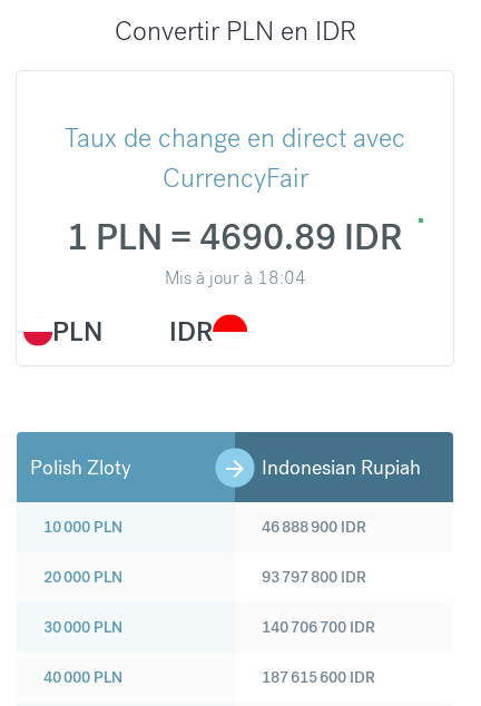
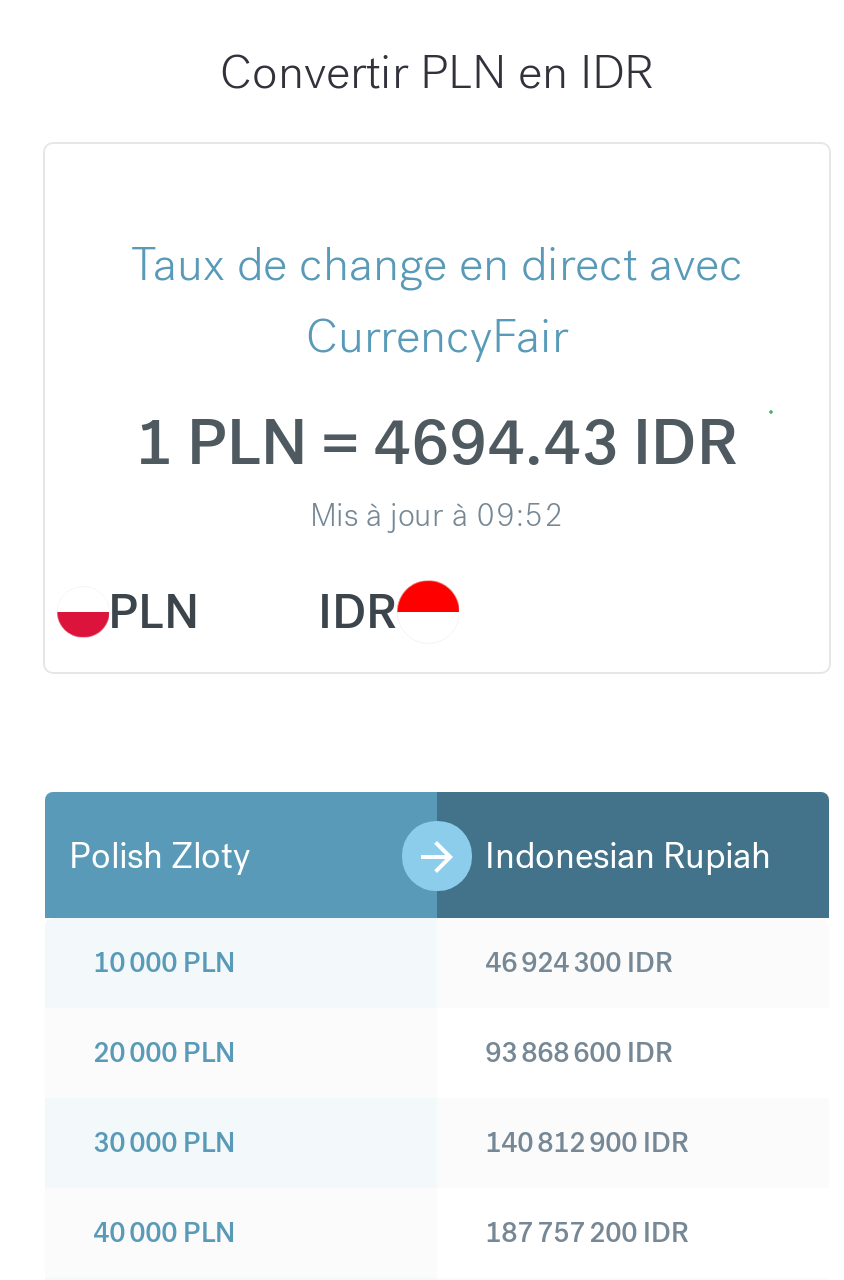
- 1 PLN = 4690.89 IDR
+ 1 PLN = 4694.43 IDR

- Mis à jour à 18:04
+ Mis à jour à 09:52

- 46 888 900 IDR
+ 46 924 300 IDR

- 93 797 800 IDR
+ 93 868 600 IDR

- 140 706 700 IDR
+ 140 812 900 IDR

- 187 615 600 IDR
+ 187 757 200 IDR
